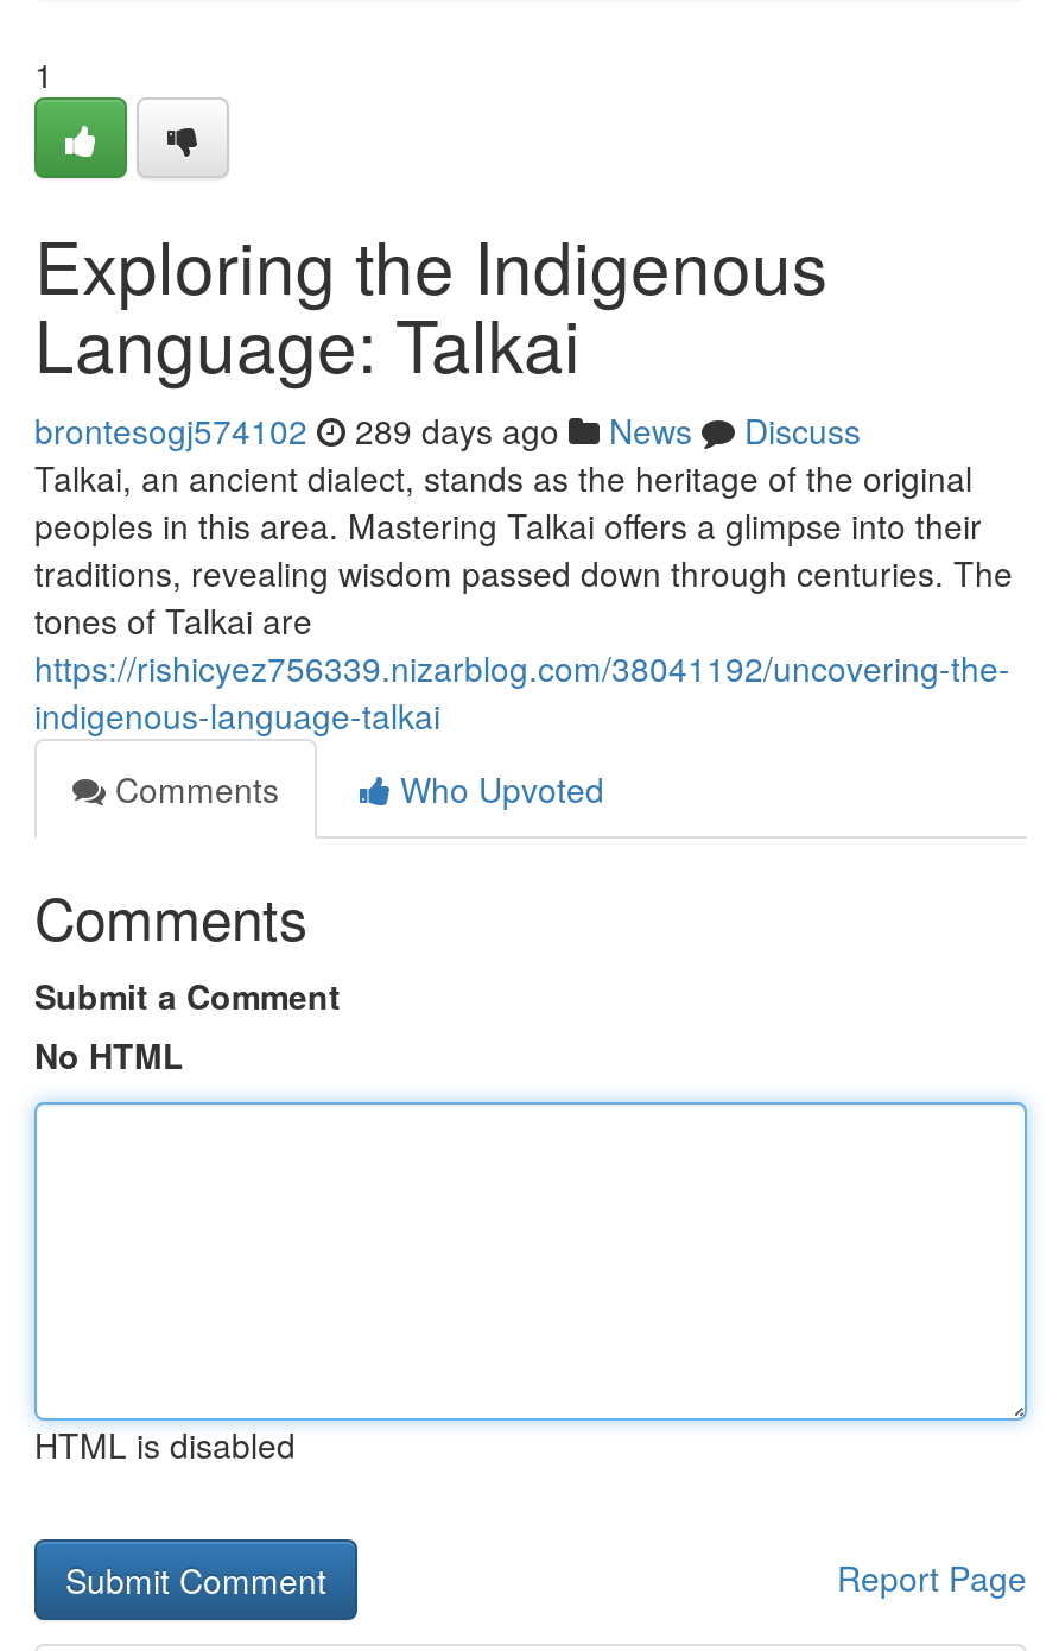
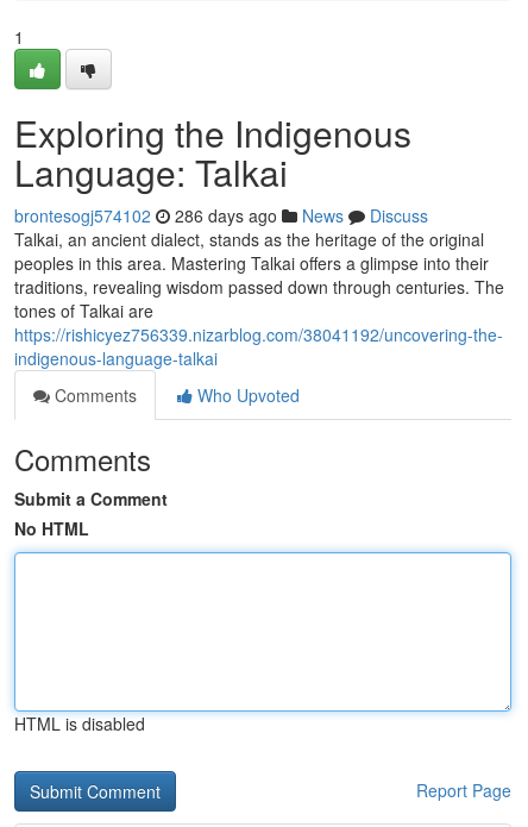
- brontesogj574102 289 days ago News Discuss
+ brontesogj574102 286 days ago News Discuss
